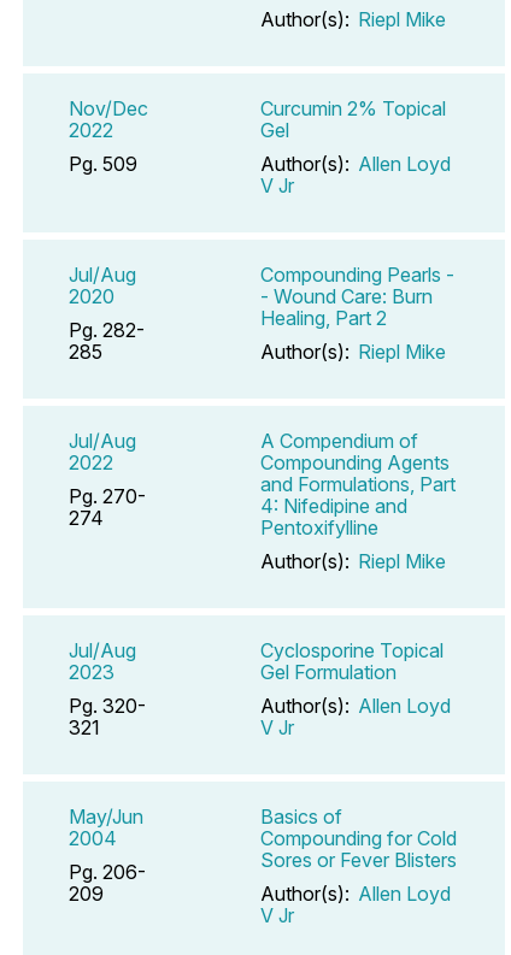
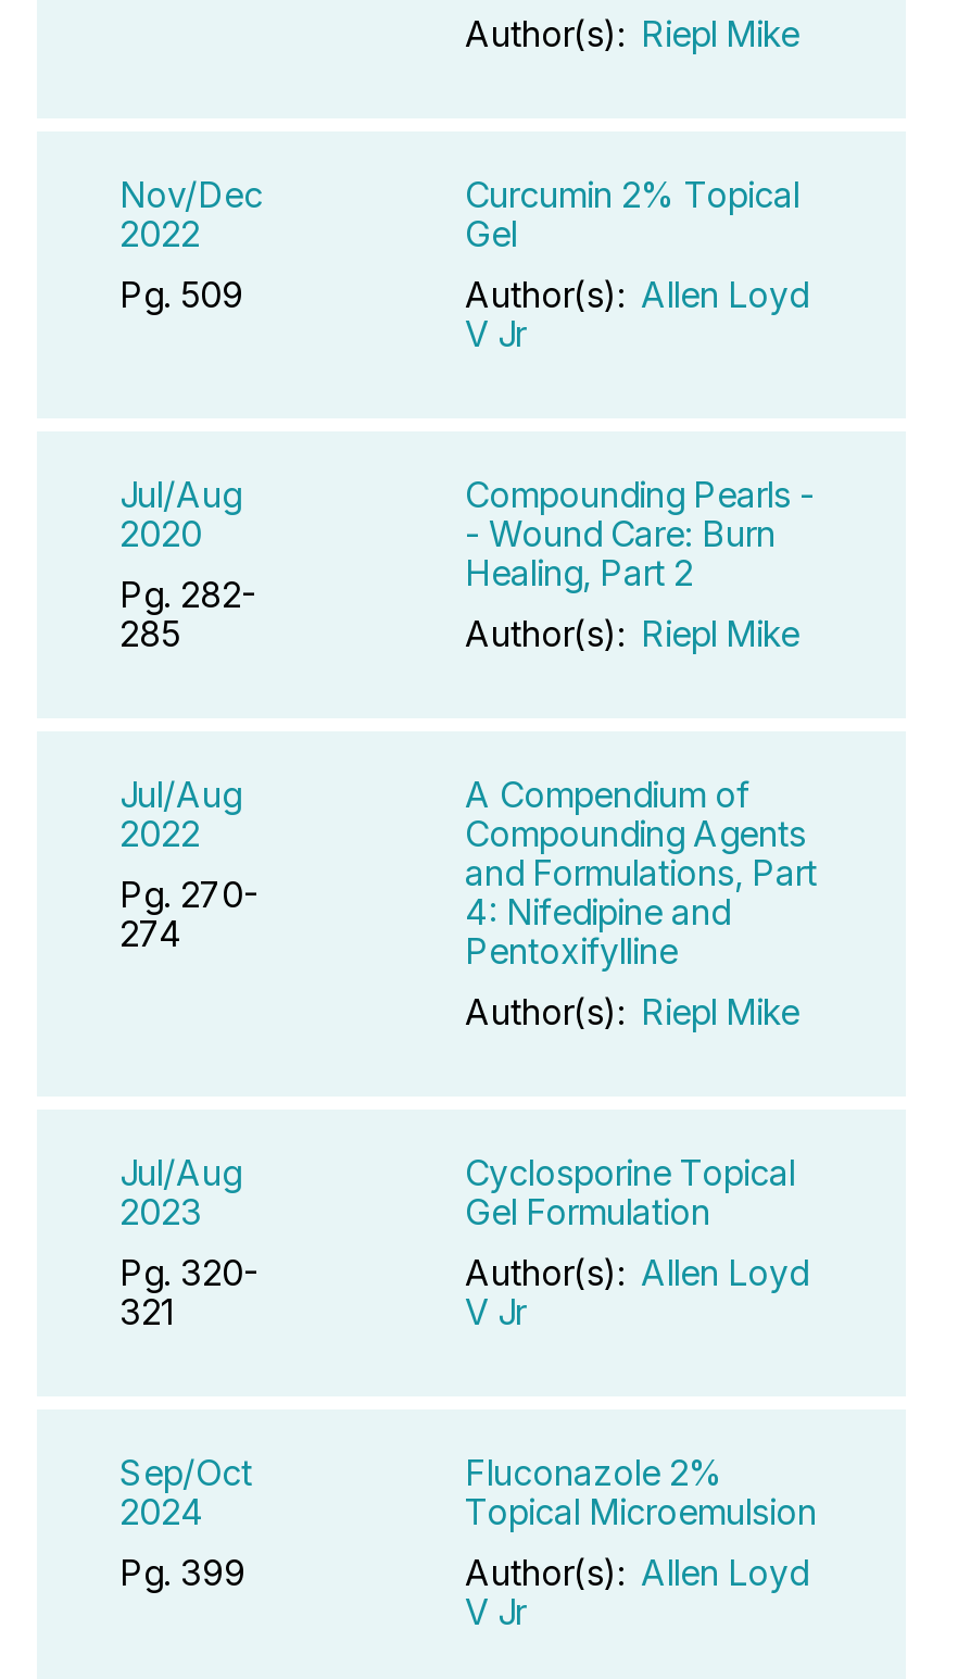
- May/Jun
- 2004
- Pg. 206-
- 209
+ Sep/Oct
+ 2024
+ Pg. 399

- Basics of
- Compounding for Cold
- Sores or Fever Blisters
+ Fluconazole 2%
+ Topical Microemulsion
